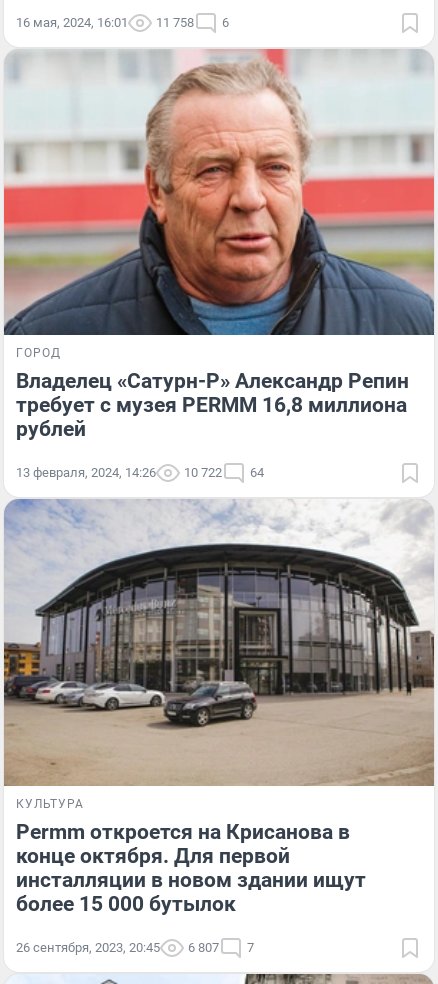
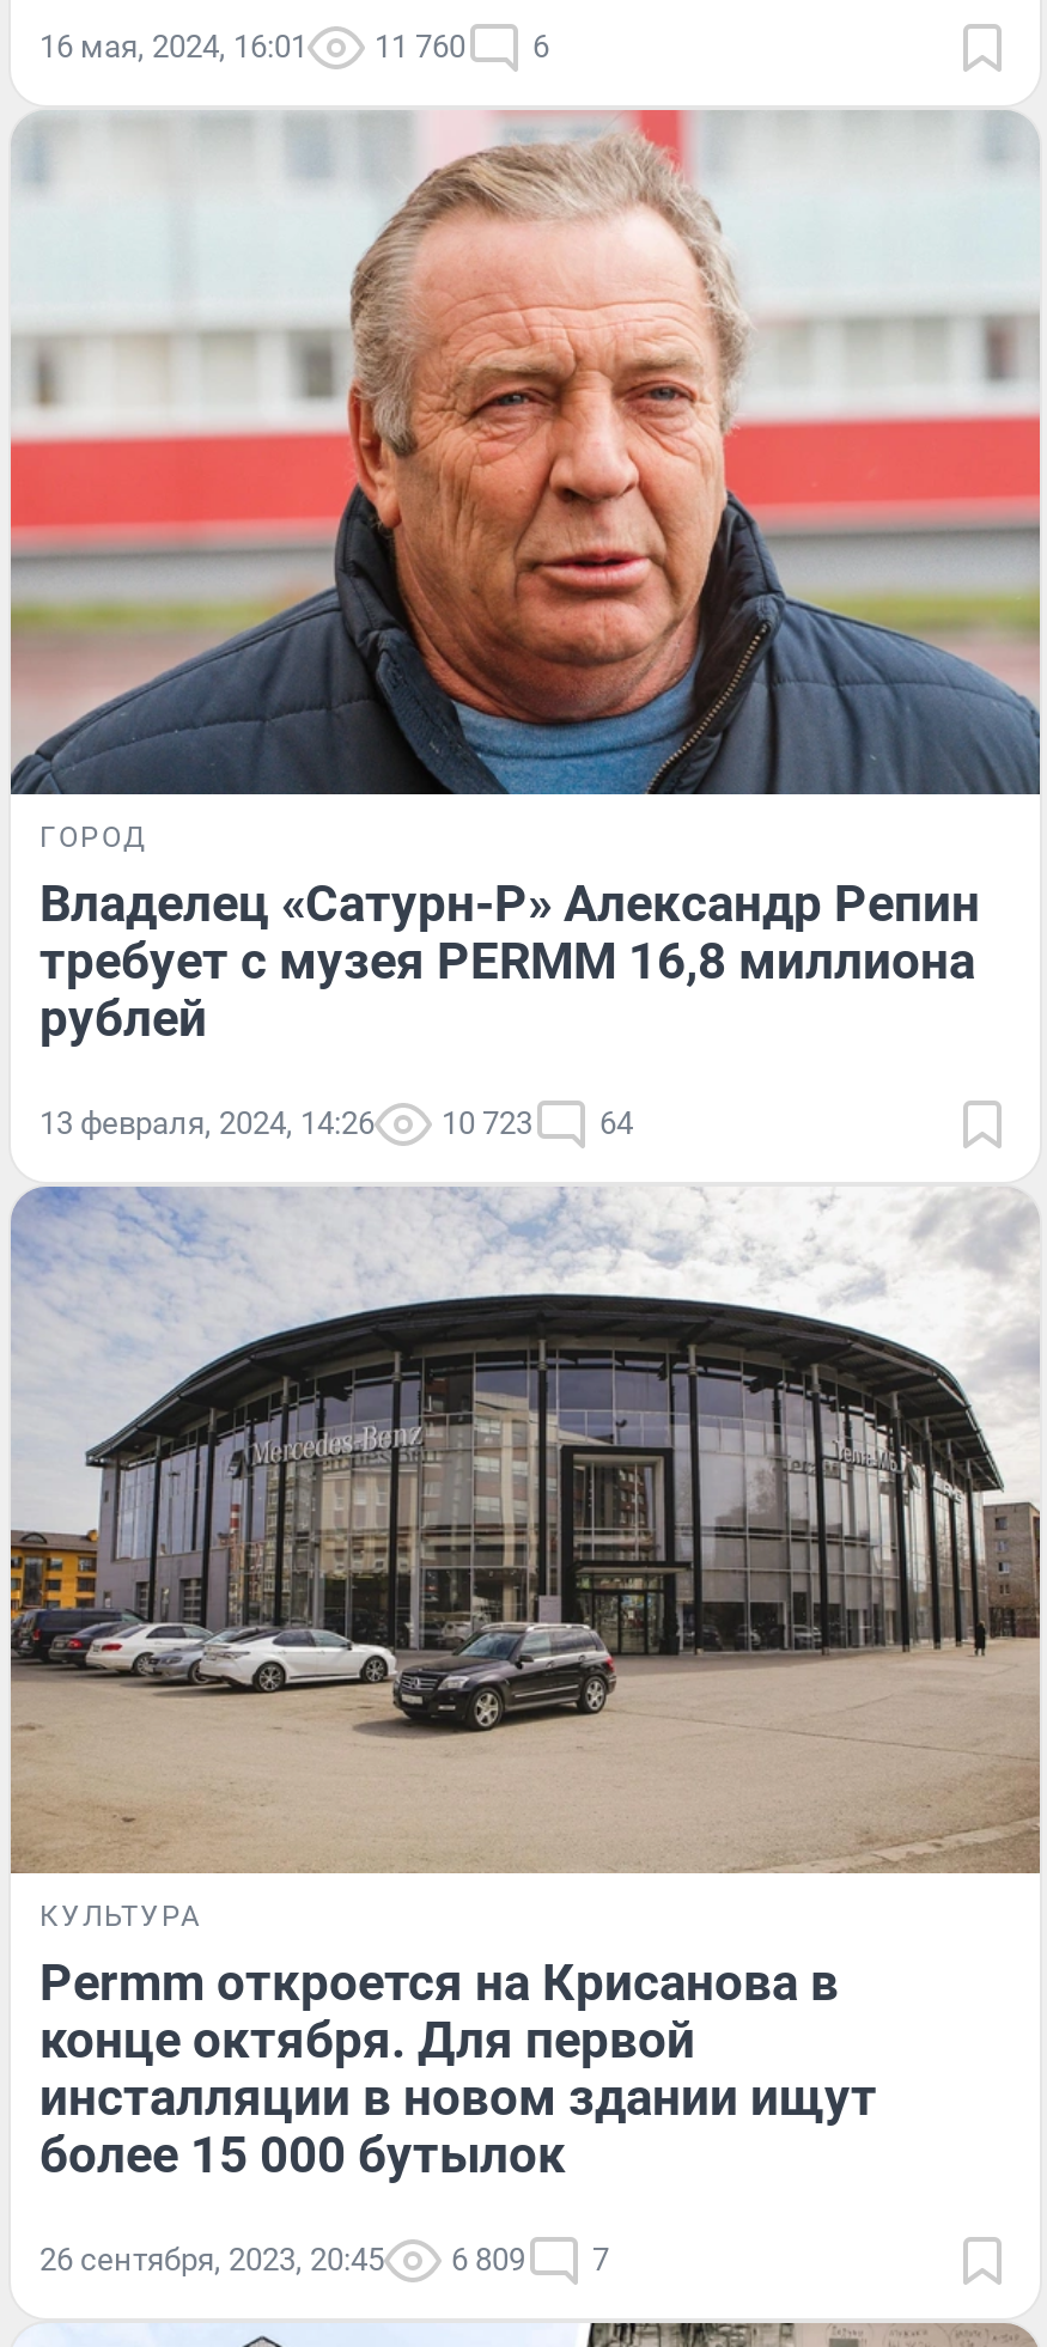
- 16 мая, 2024, 16:01 11 758 6
+ 16 мая, 2024, 16:01 11 760 6

- 13 февраля, 2024, 14:26 10 722 64
+ 13 февраля, 2024, 14:26 10 723 64

- 26 сентября, 2023, 20:45 6 807 7
+ 26 сентября, 2023, 20:45 6 809 7
